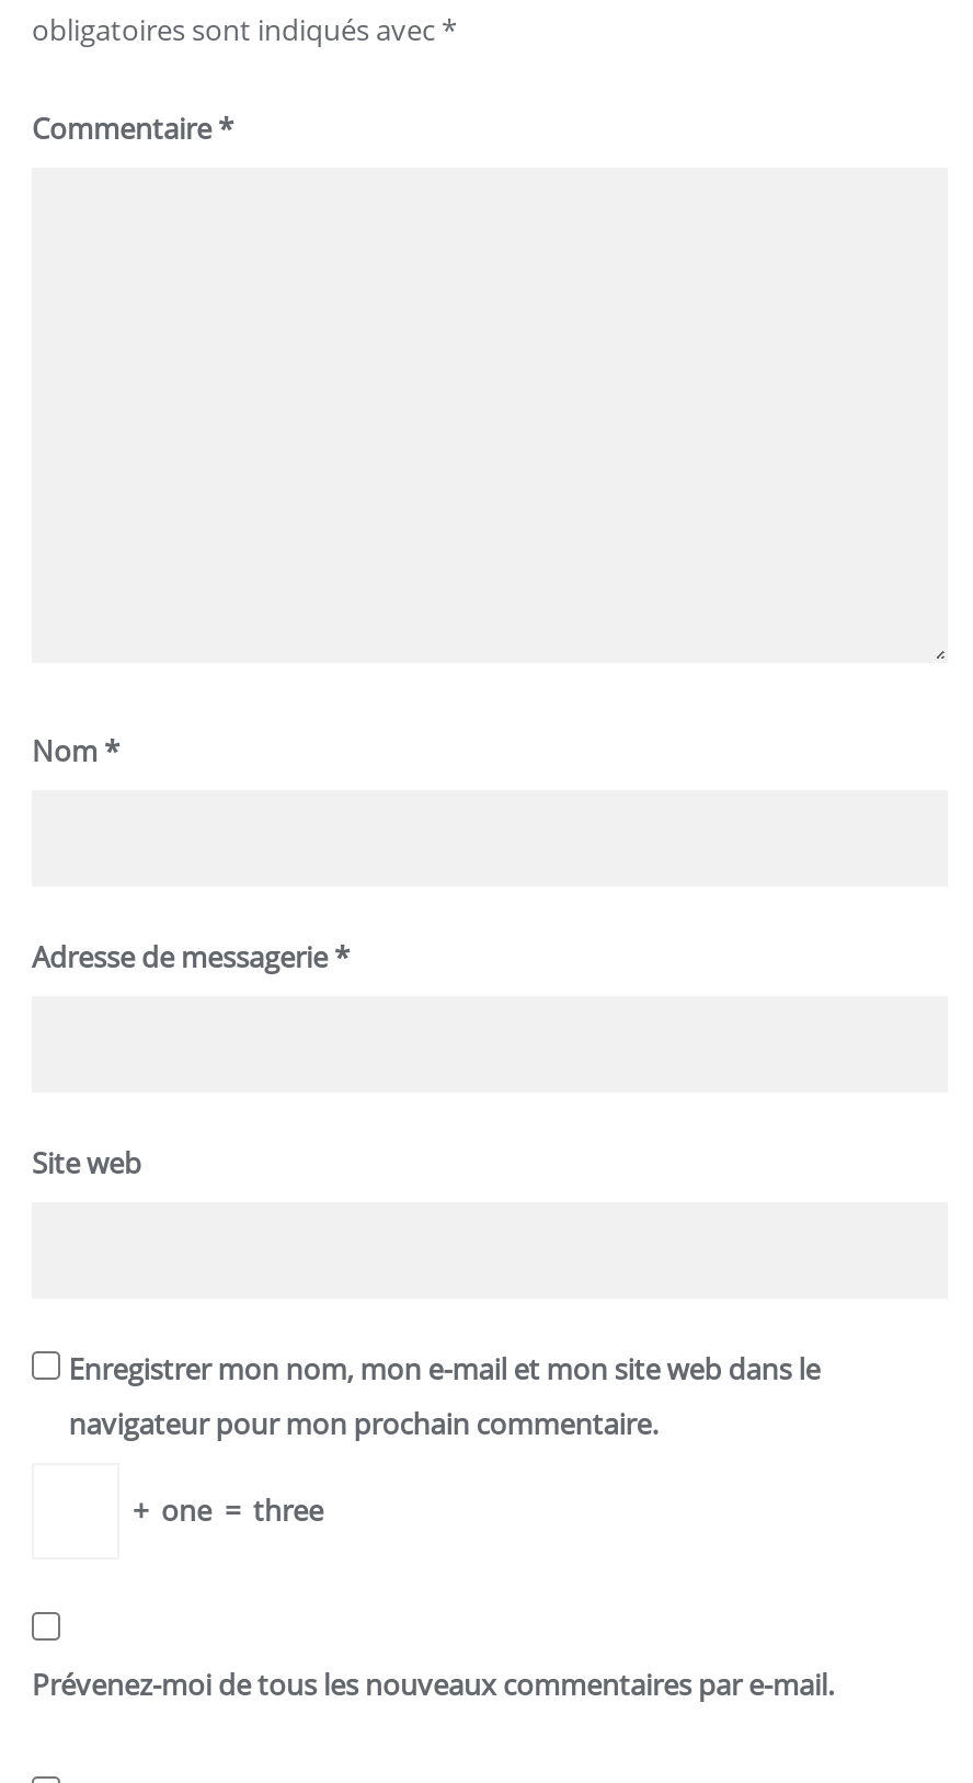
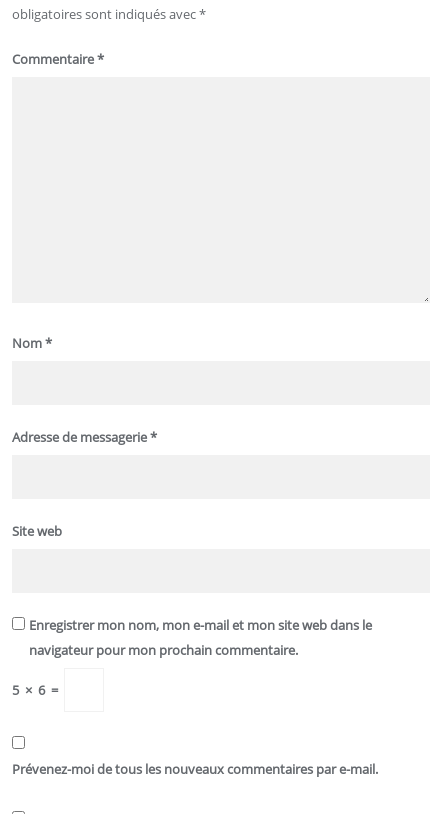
- + one = three
+ 5 × 6 =
